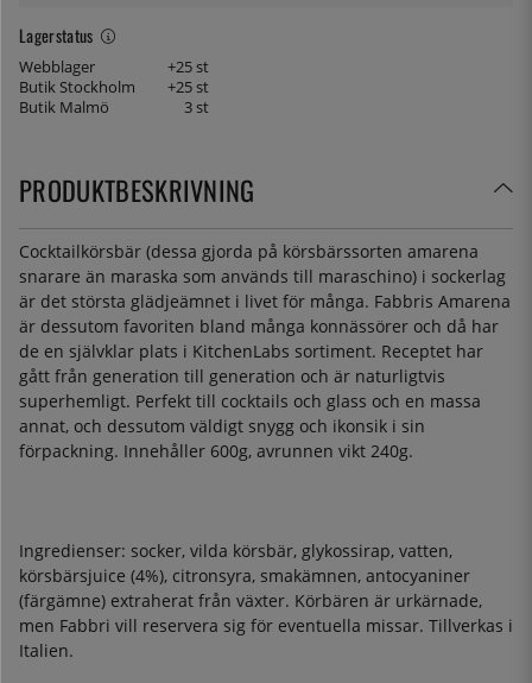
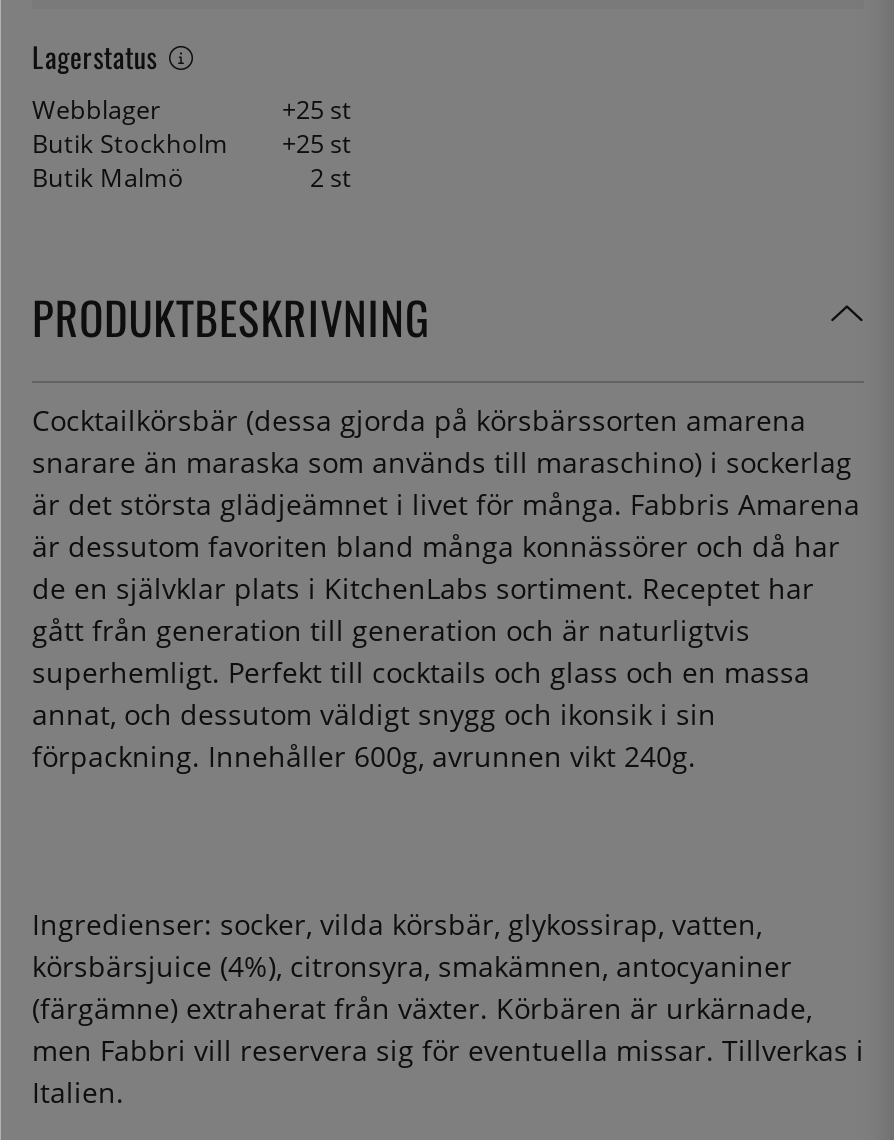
- 3 st
+ 2 st
